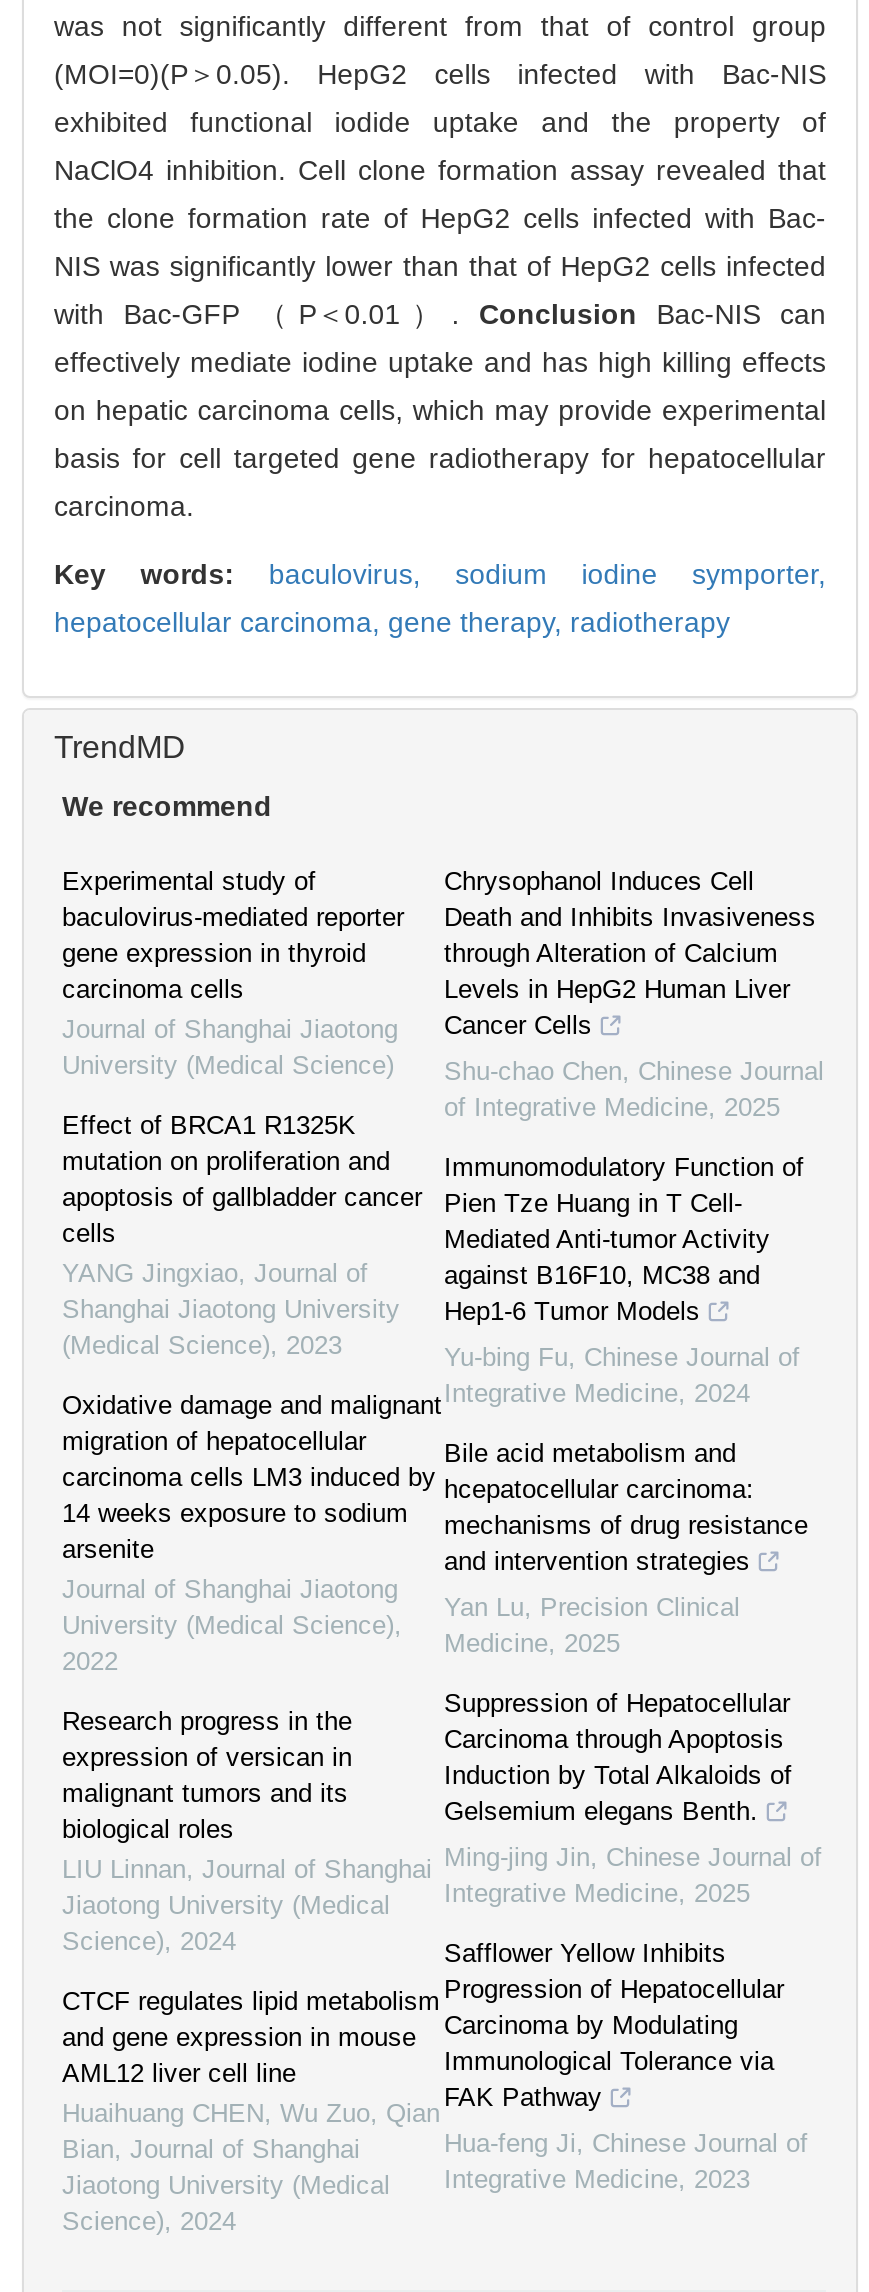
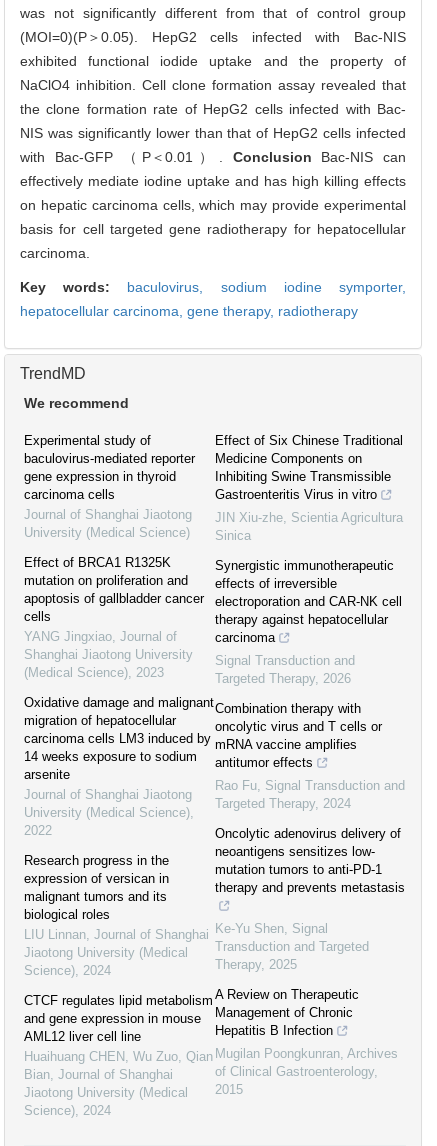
- Chrysophanol Induces Cell
- Death and Inhibits Invasiveness
- through Alteration of Calcium
- Levels in HepG2 Human Liver
- Cancer Cells
+ Effect of Six Chinese Traditional
+ Medicine Components on
+ Inhibiting Swine Transmissible
+ Gastroenteritis Virus in vitro

- Shu-chao Chen, Chinese Journal
- of Integrative Medicine, 2025
+ JIN Xiu-zhe, Scientia Agricultura
+ Sinica

- Immunomodulatory Function of
- Pien Tze Huang in T Cell-
- Mediated Anti-tumor Activity
- against B16F10, MC38 and
- Hep1-6 Tumor Models
+ Synergistic immunotherapeutic
+ effects of irreversible
+ electroporation and CAR-NK cell
+ therapy against hepatocellular
+ carcinoma

- Yu-bing Fu, Chinese Journal of
- Integrative Medicine, 2024
+ Signal Transduction and
+ Targeted Therapy, 2026

- Bile acid metabolism and
- hcepatocellular carcinoma:
- mechanisms of drug resistance
- and intervention strategies
+ Combination therapy with
+ oncolytic virus and T cells or
+ mRNA vaccine amplifies
+ antitumor effects

- Yan Lu, Precision Clinical
- Medicine, 2025
+ Rao Fu, Signal Transduction and
+ Targeted Therapy, 2024

- Suppression of Hepatocellular
- Carcinoma through Apoptosis
- Induction by Total Alkaloids of
- Gelsemium elegans Benth.
+ Oncolytic adenovirus delivery of
+ neoantigens sensitizes low-
+ mutation tumors to anti-PD-1
+ therapy and prevents metastasis

- Ming-jing Jin, Chinese Journal of
- Integrative Medicine, 2025
+ Ke-Yu Shen, Signal
+ Transduction and Targeted
+ Therapy, 2025

- Safflower Yellow Inhibits
- Progression of Hepatocellular
- Carcinoma by Modulating
- Immunological Tolerance via
- FAK Pathway
+ A Review on Therapeutic
+ Management of Chronic
+ Hepatitis B Infection

- Hua-feng Ji, Chinese Journal of
- Integrative Medicine, 2023
+ Mugilan Poongkunran, Archives
+ of Clinical Gastroenterology,
+ 2015
